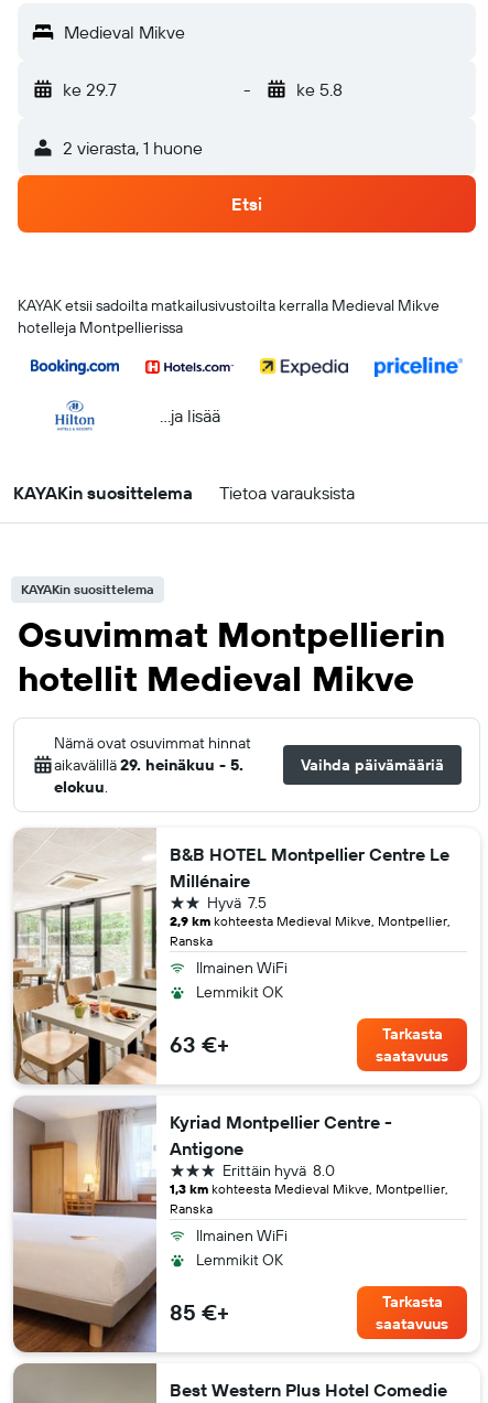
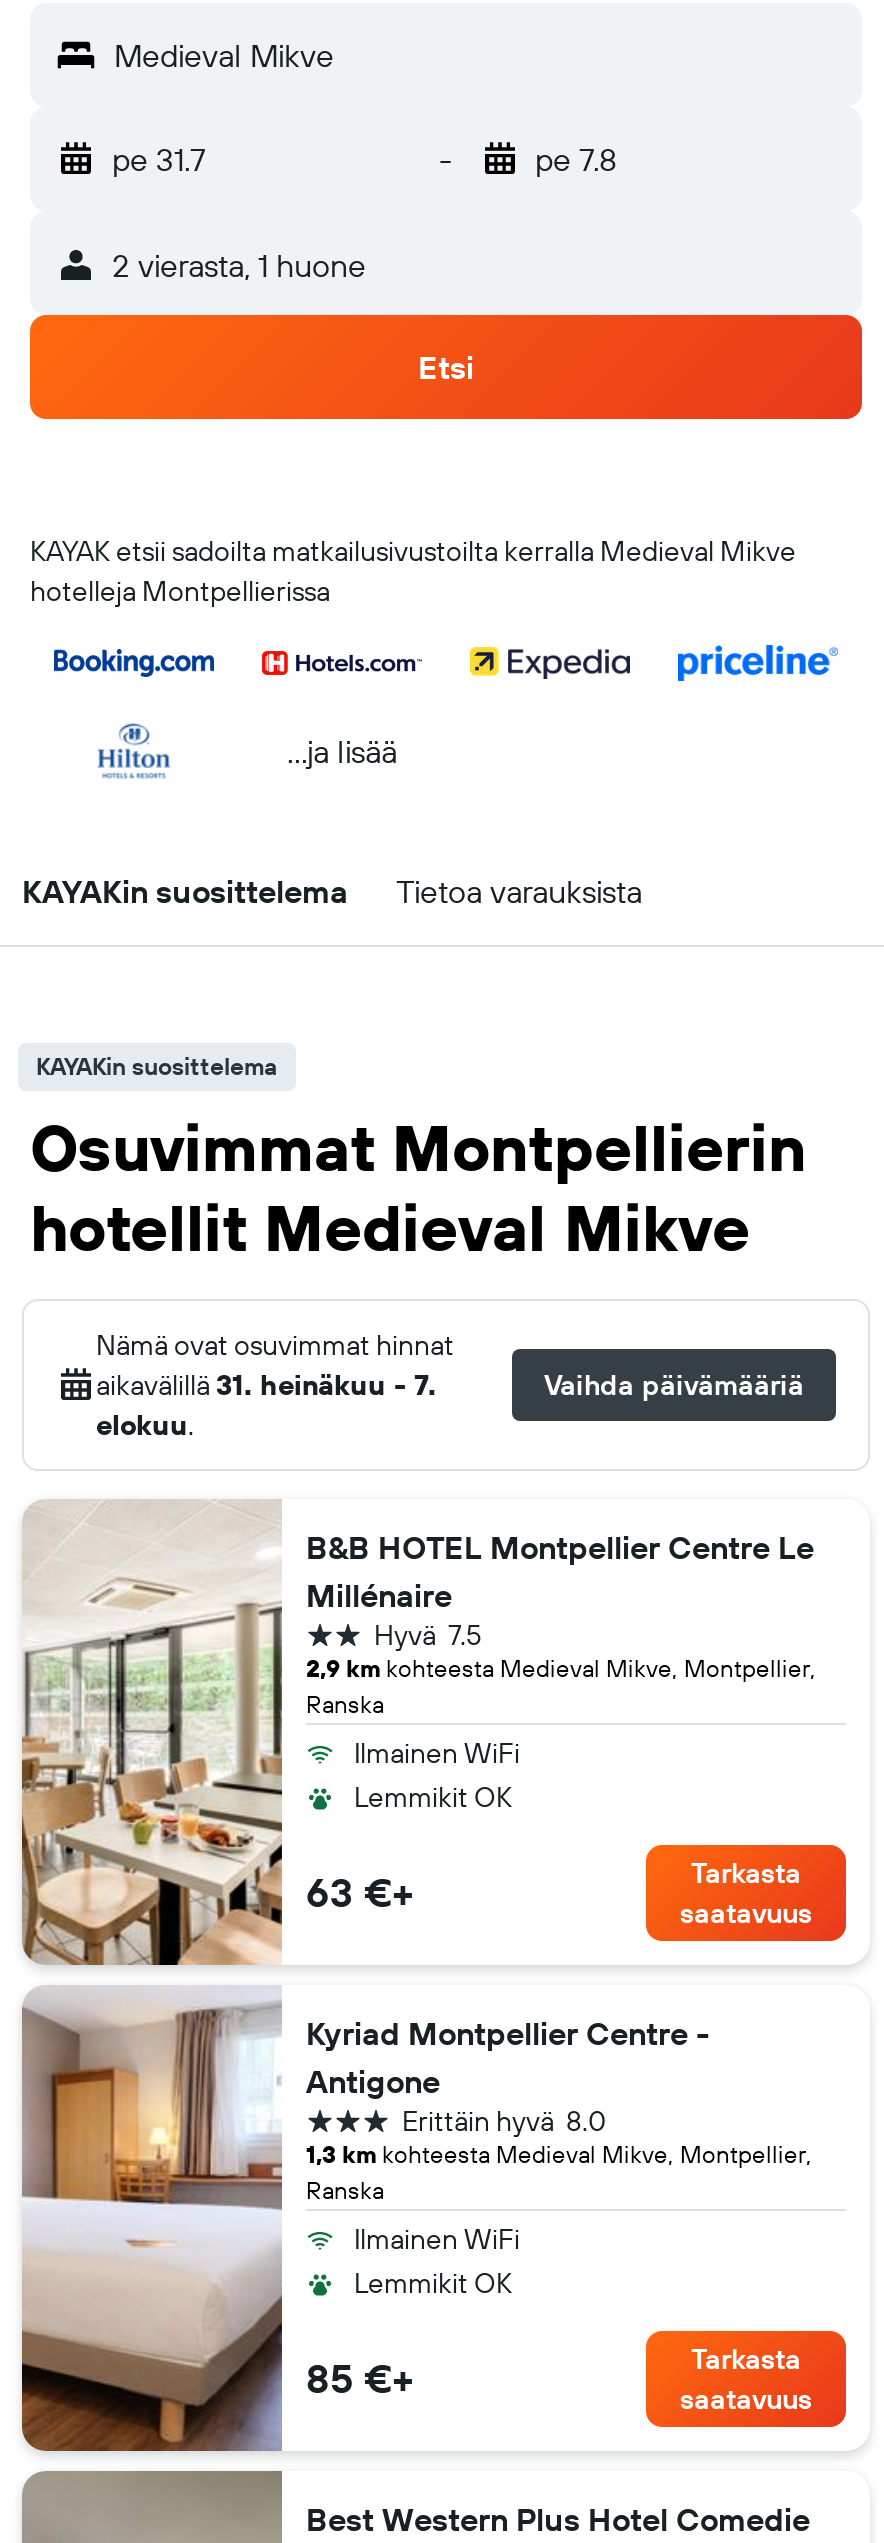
- ke 29.7
+ pe 31.7

- ke 5.8
+ pe 7.8

- aikavälillä 29. heinäkuu - 5.
+ aikavälillä 31. heinäkuu - 7.
